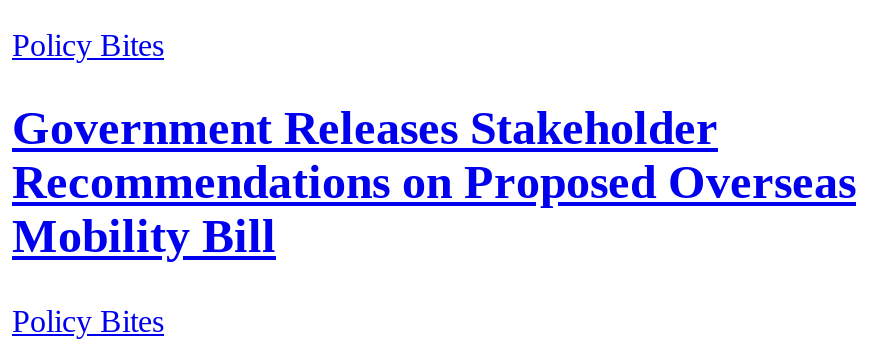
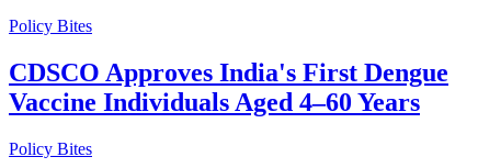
- Government Releases Stakeholder
- Recommendations on Proposed Overseas
- Mobility Bill
+ CDSCO Approves India's First Dengue
+ Vaccine Individuals Aged 4–60 Years
